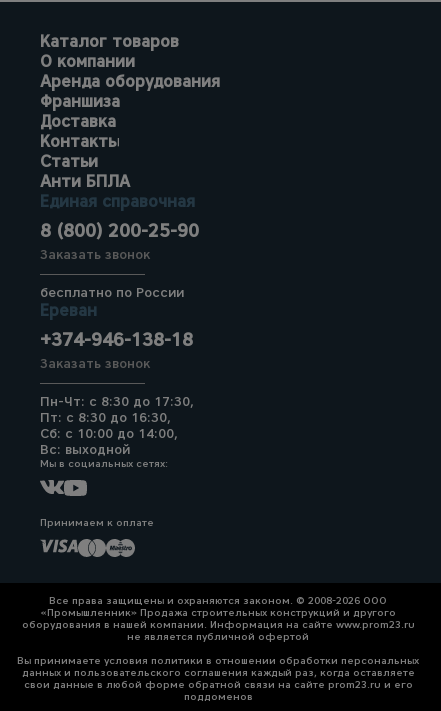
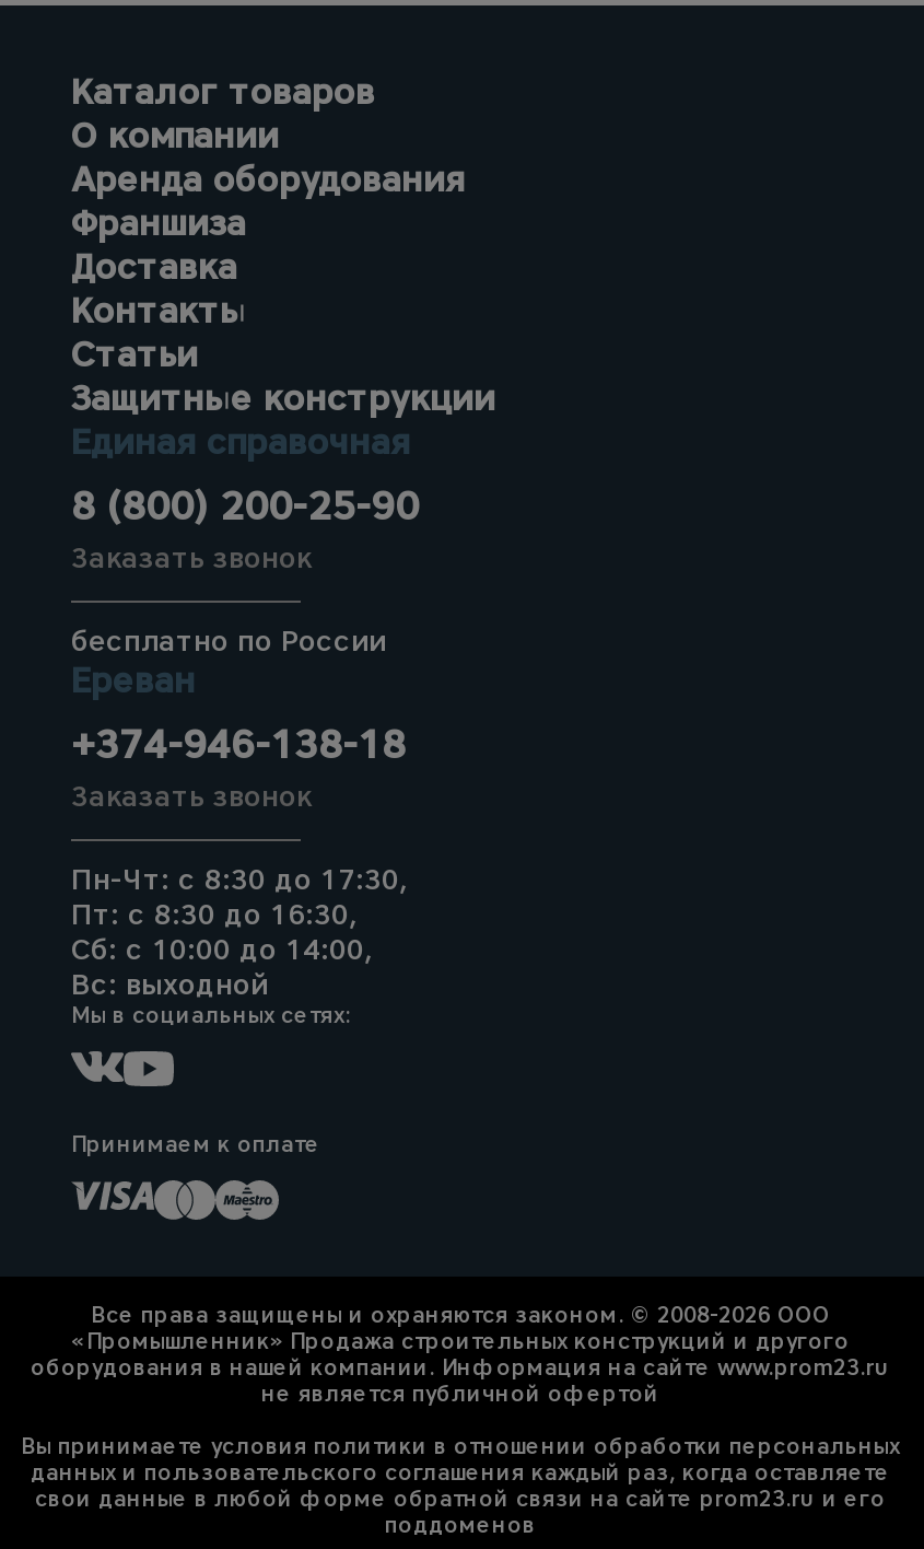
- Анти БПЛА
+ Защитные конструкции
